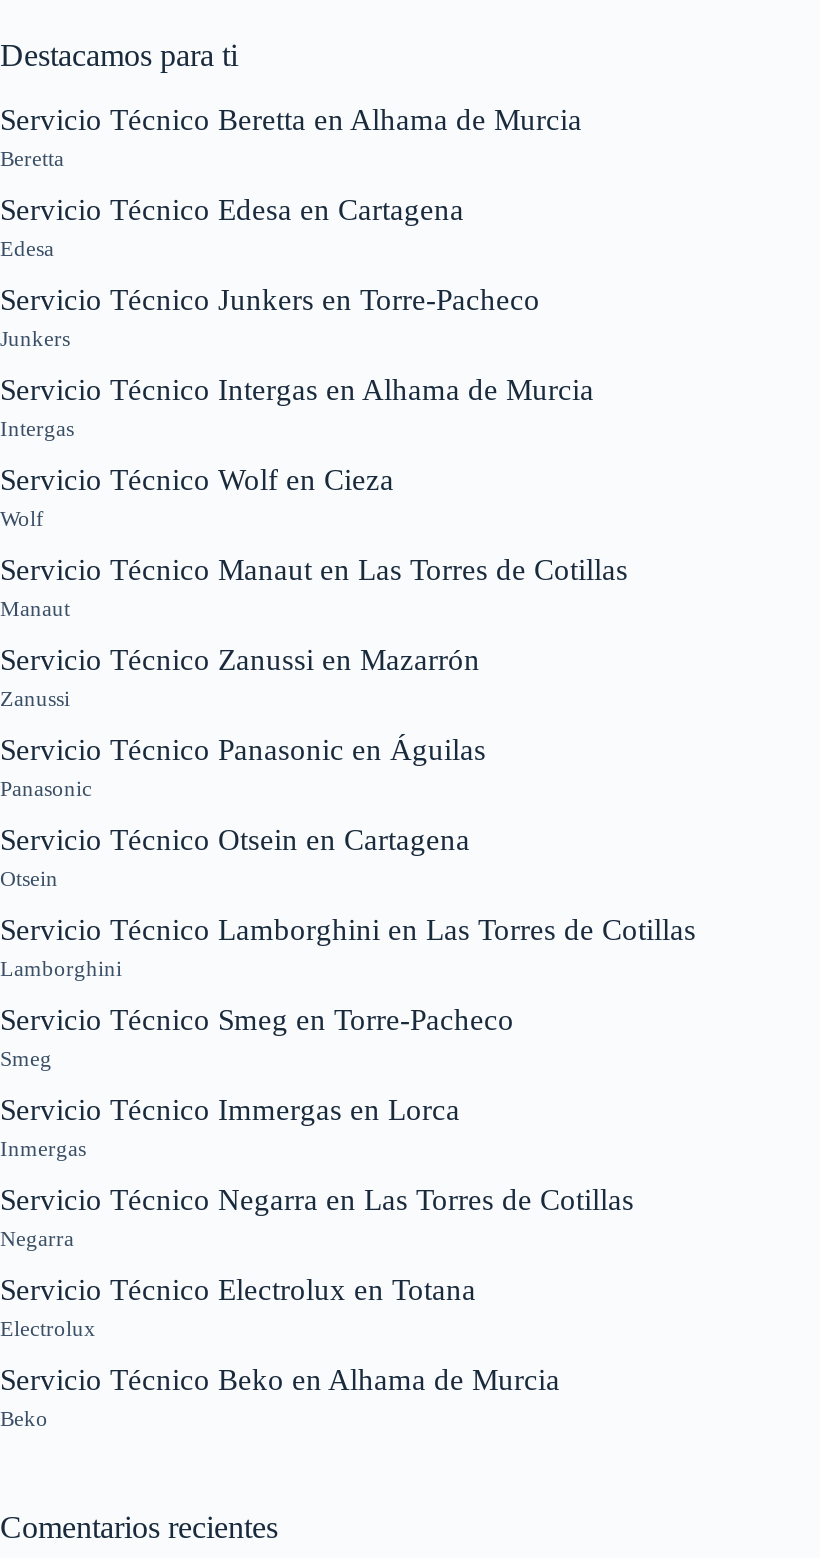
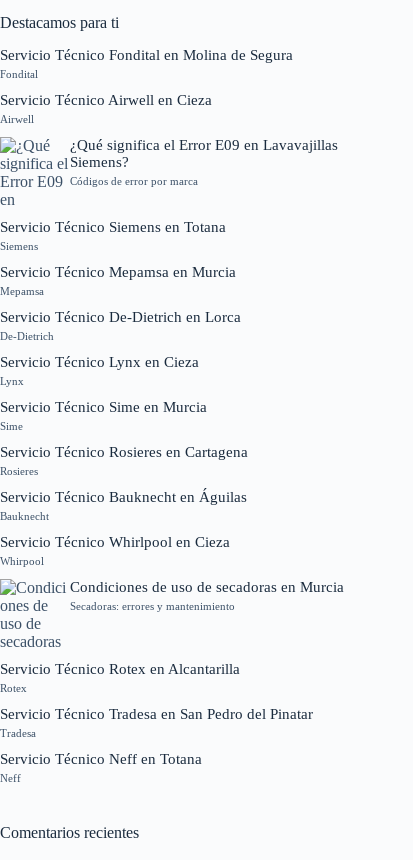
- Servicio Técnico Beretta en Alhama de Murcia
- Beretta
+ Servicio Técnico Fondital en Molina de Segura
+ Fondital

- Servicio Técnico Edesa en Cartagena
- Edesa
+ Servicio Técnico Airwell en Cieza
+ Airwell

- Servicio Técnico Junkers en Torre-Pacheco
- Junkers
+ ¿Qué significa el Error E09 en Lavavajillas
+ Siemens?
+ Códigos de error por marca

- Servicio Técnico Intergas en Alhama de Murcia
- Intergas
+ Servicio Técnico Siemens en Totana
+ Siemens

- Servicio Técnico Wolf en Cieza
- Wolf
+ Servicio Técnico Mepamsa en Murcia
+ Mepamsa

- Servicio Técnico Manaut en Las Torres de Cotillas
- Manaut
+ Servicio Técnico De-Dietrich en Lorca
+ De-Dietrich

- Servicio Técnico Zanussi en Mazarrón
- Zanussi
+ Servicio Técnico Lynx en Cieza
+ Lynx

- Servicio Técnico Panasonic en Águilas
- Panasonic
+ Servicio Técnico Sime en Murcia
+ Sime

- Servicio Técnico Otsein en Cartagena
- Otsein
+ Servicio Técnico Rosieres en Cartagena
+ Rosieres

- Servicio Técnico Lamborghini en Las Torres de Cotillas
- Lamborghini
+ Servicio Técnico Bauknecht en Águilas
+ Bauknecht

- Servicio Técnico Smeg en Torre-Pacheco
- Smeg
+ Servicio Técnico Whirlpool en Cieza
+ Whirpool

- Servicio Técnico Immergas en Lorca
- Inmergas
+ Condiciones de uso de secadoras en Murcia
+ Secadoras: errores y mantenimiento

- Servicio Técnico Negarra en Las Torres de Cotillas
- Negarra
+ Servicio Técnico Rotex en Alcantarilla
+ Rotex

- Servicio Técnico Electrolux en Totana
- Electrolux
+ Servicio Técnico Tradesa en San Pedro del Pinatar
+ Tradesa

- Servicio Técnico Beko en Alhama de Murcia
- Beko
+ Servicio Técnico Neff en Totana
+ Neff
